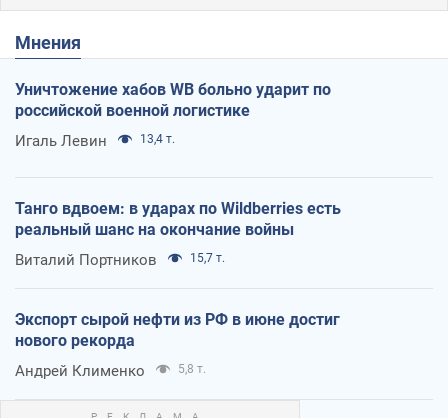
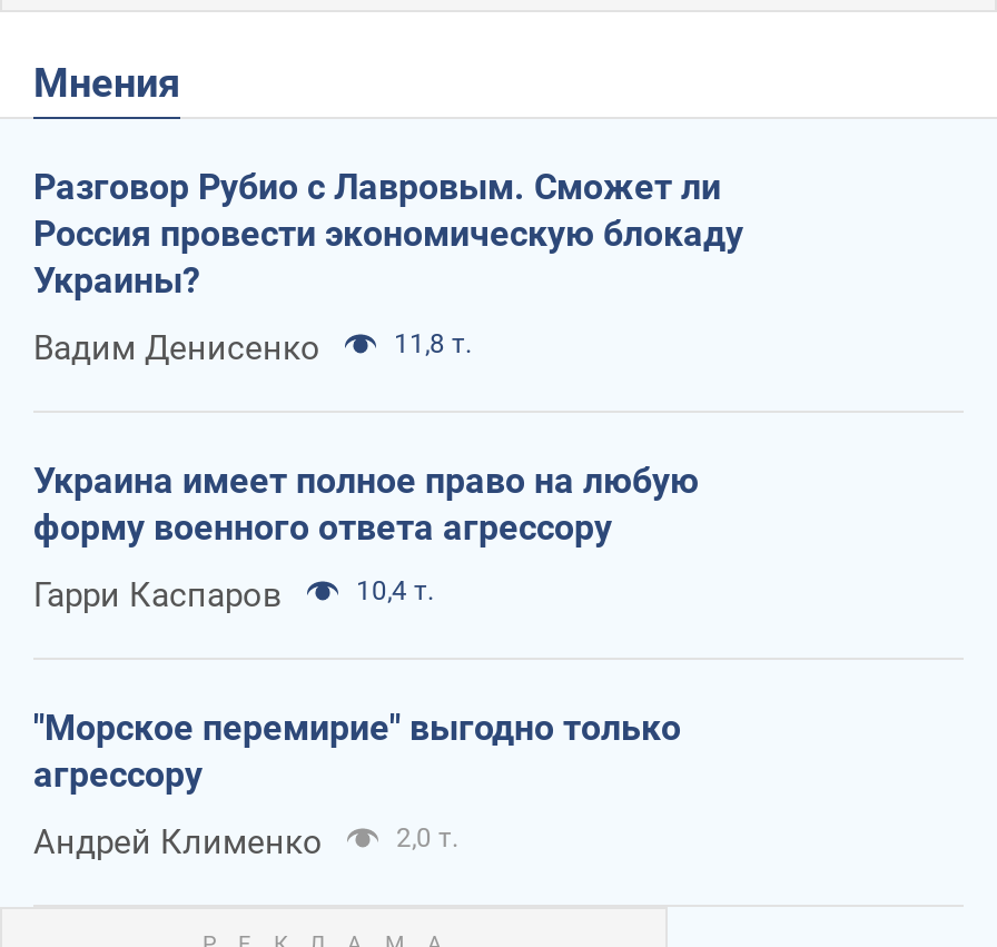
- Уничтожение хабов WB больно ударит по
- российской военной логистике
+ Разговор Рубио с Лавровым. Сможет ли
+ Россия провести экономическую блокаду
+ Украины?

- Игаль Левин
- 13,4 т.
+ Вадим Денисенко
+ 11,8 т.

- Танго вдвоем: в ударах по Wildberries есть
- реальный шанс на окончание войны
+ Украина имеет полное право на любую
+ форму военного ответа агрессору

- Виталий Портников
- 15,7 т.
+ Гарри Каспаров
+ 10,4 т.

- Экспорт сырой нефти из РФ в июне достиг
- нового рекорда
+ "Морское перемирие" выгодно только
+ агрессору

- 5,8 т.
+ 2,0 т.
